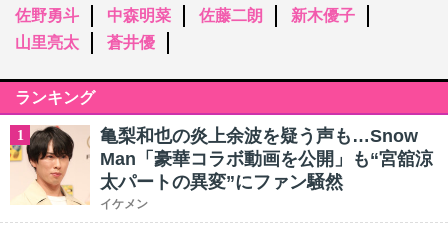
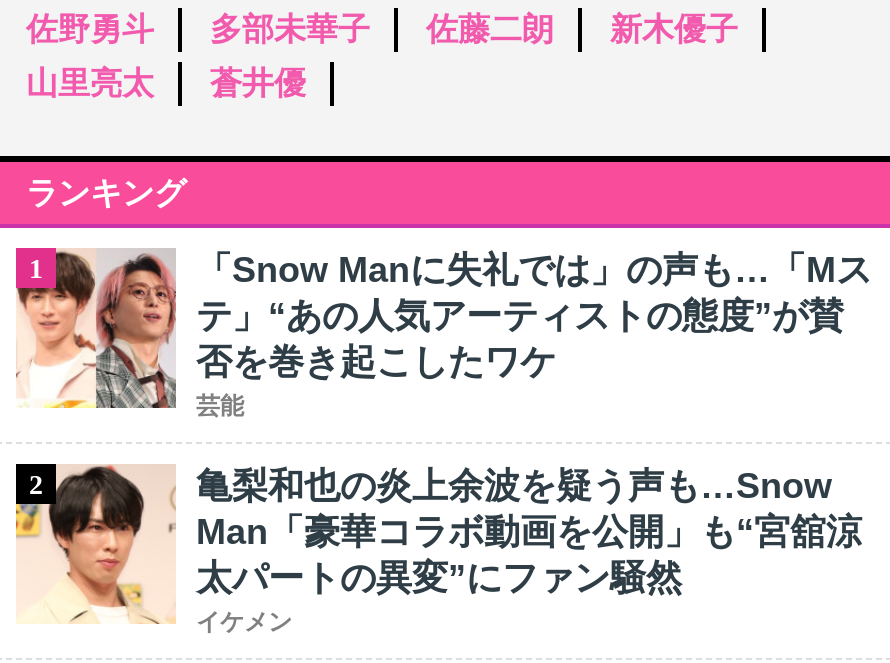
- 中森明菜
+ 多部未華子

+ [image]
+ 「Snow Manに失礼では」の声も…「Mス
+ テ」“あの人気アーティストの態度”が賛
+ 否を巻き起こしたワケ
+ 芸能
+ 2
